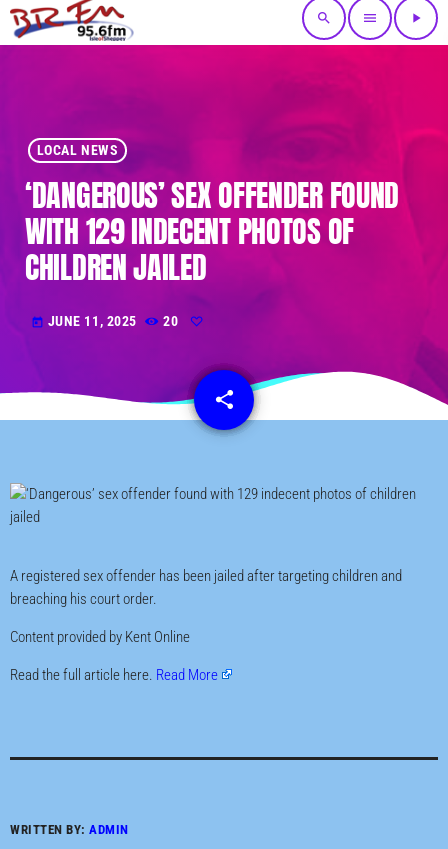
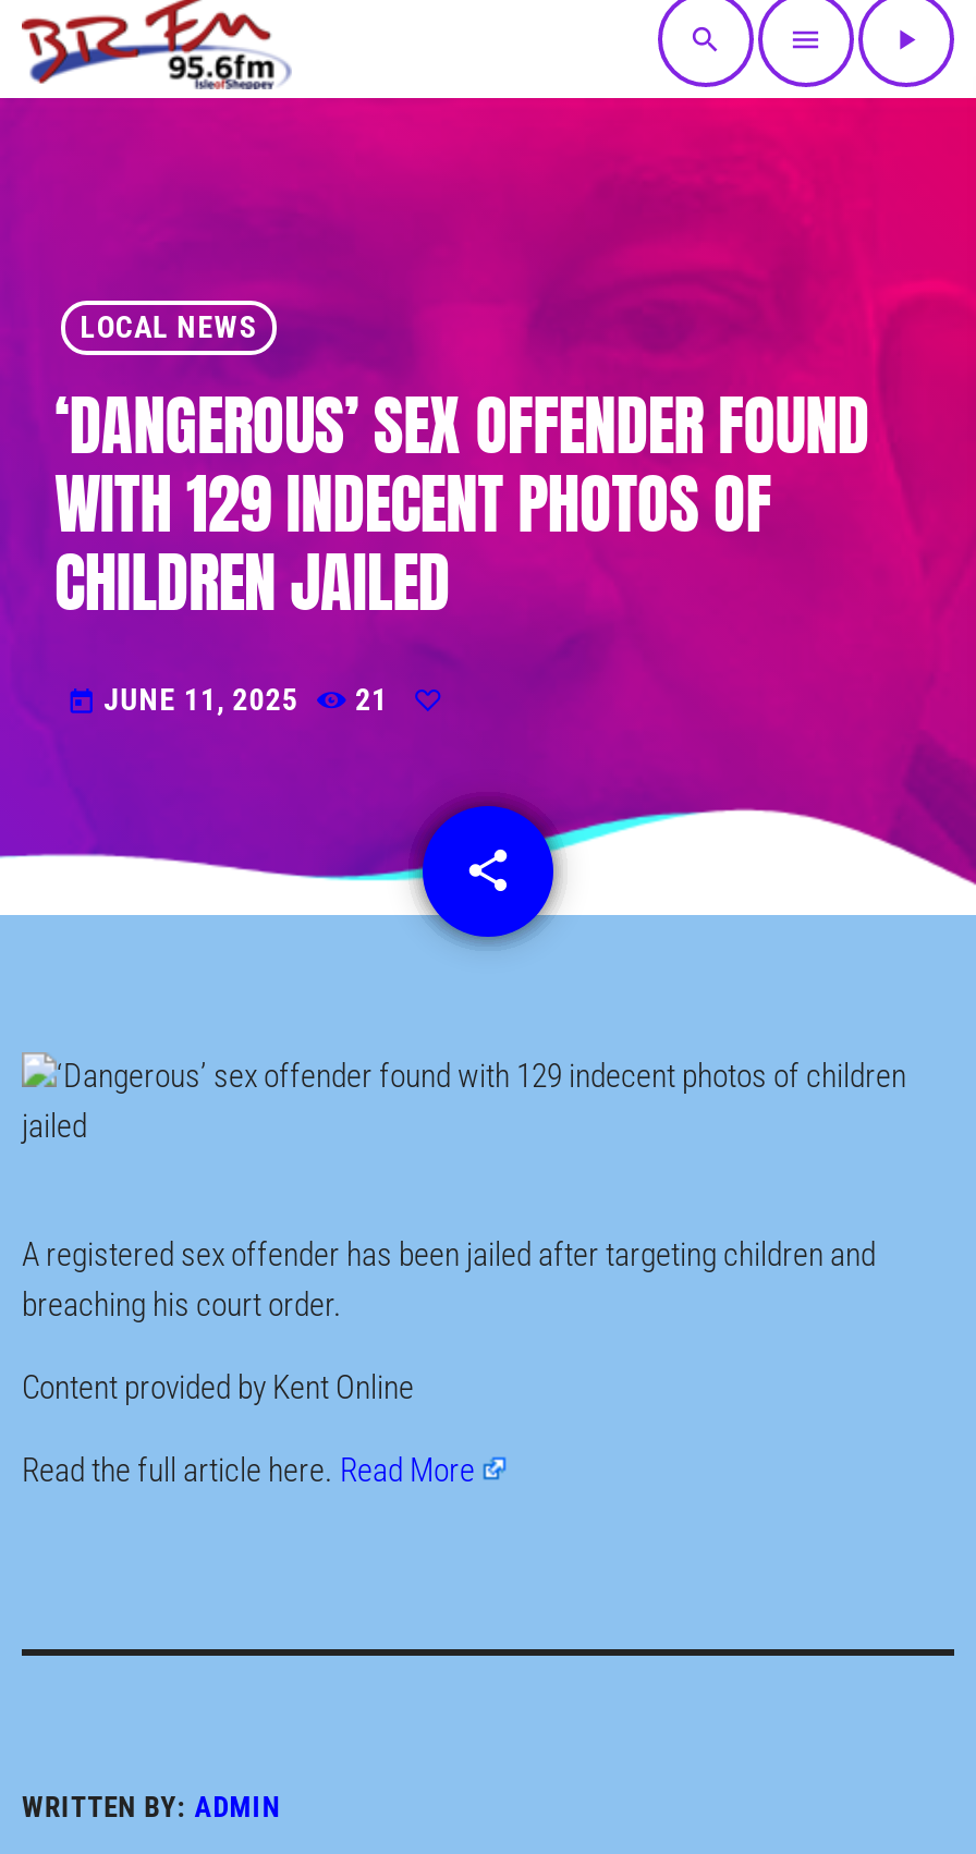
- 20
+ 21
